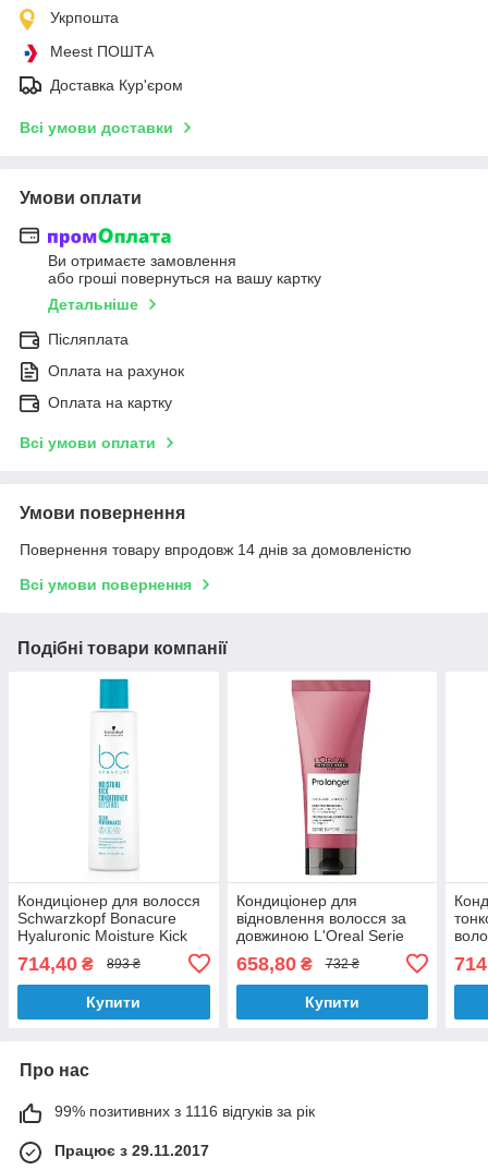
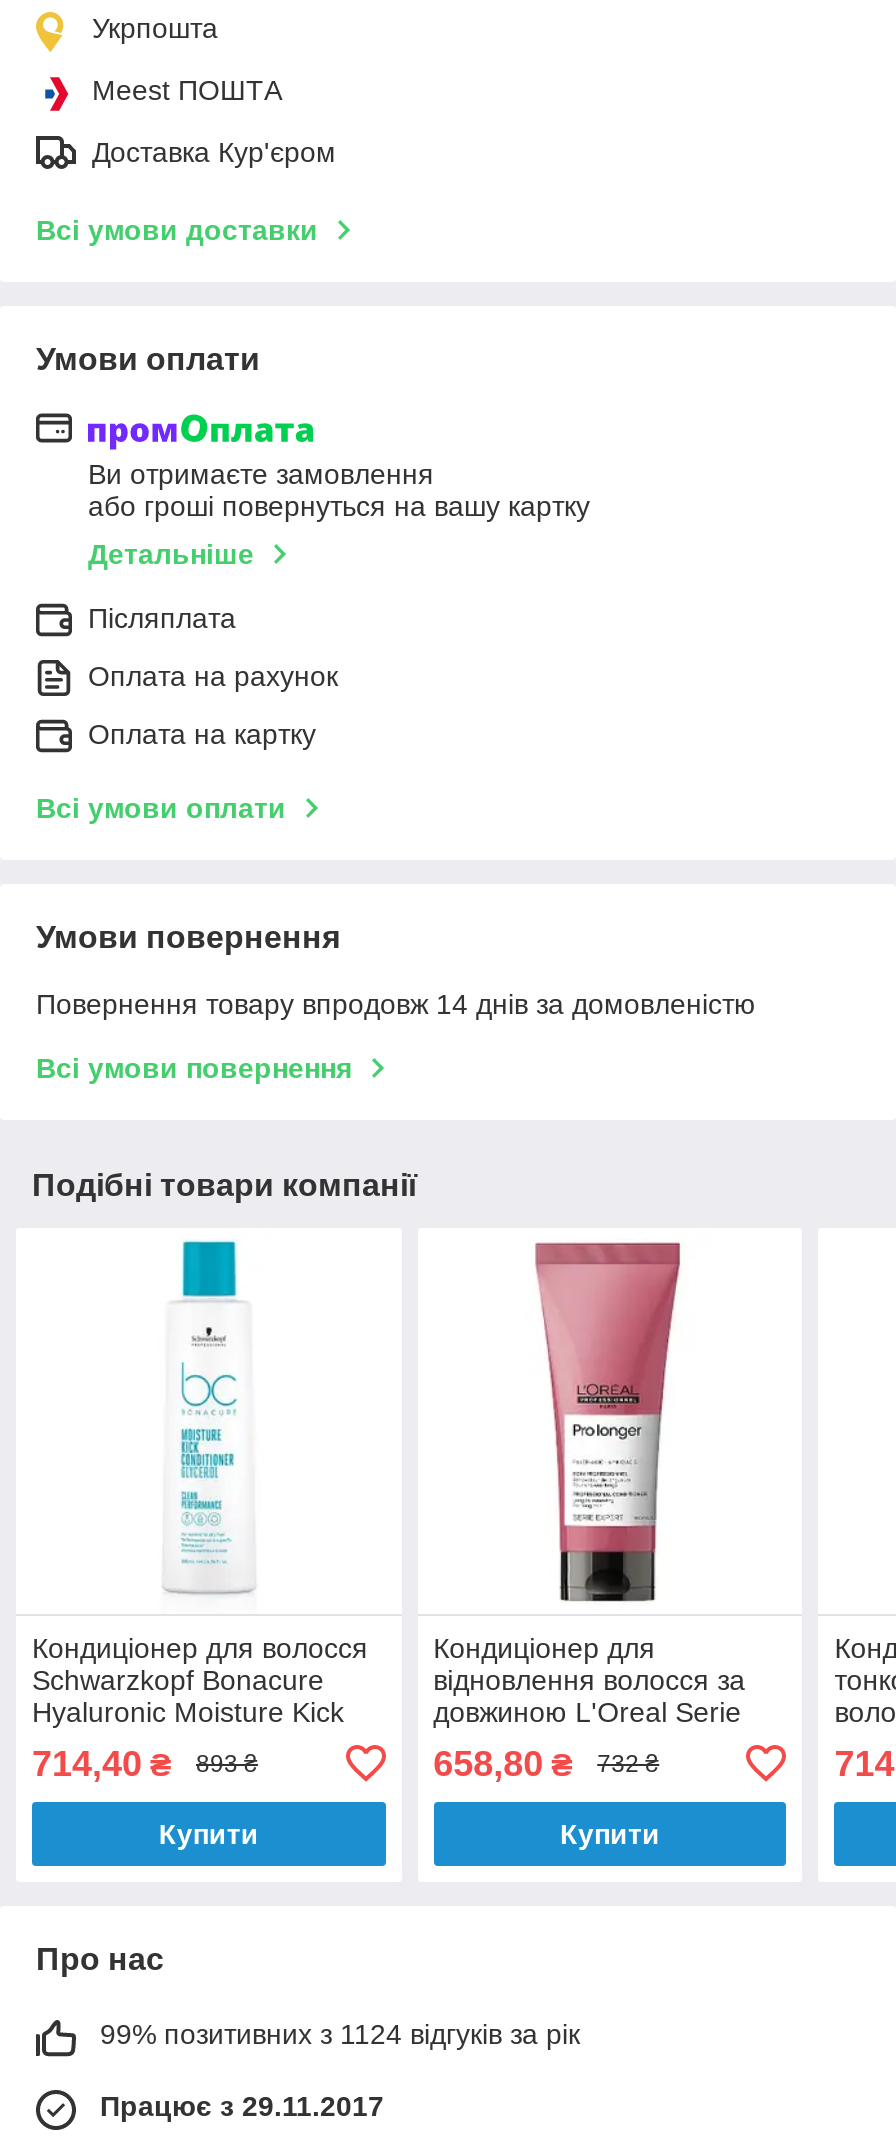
- 99% позитивних з 1116 відгуків за рік
+ 99% позитивних з 1124 відгуків за рік
